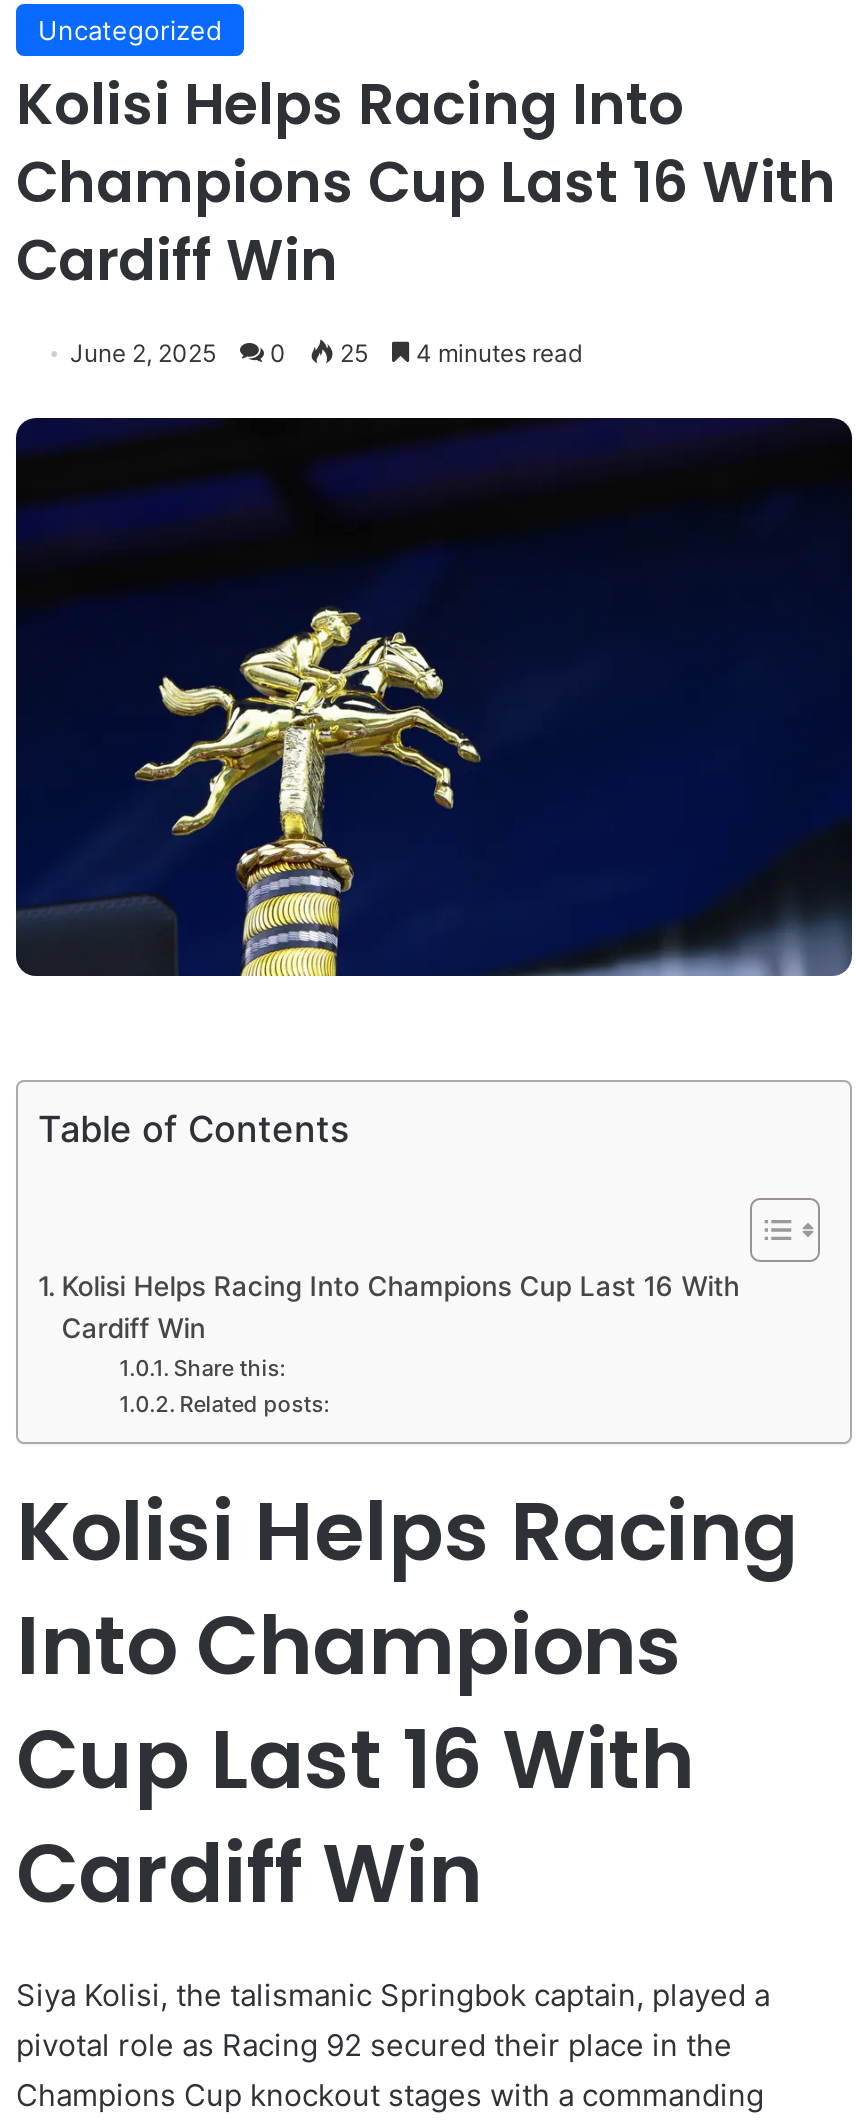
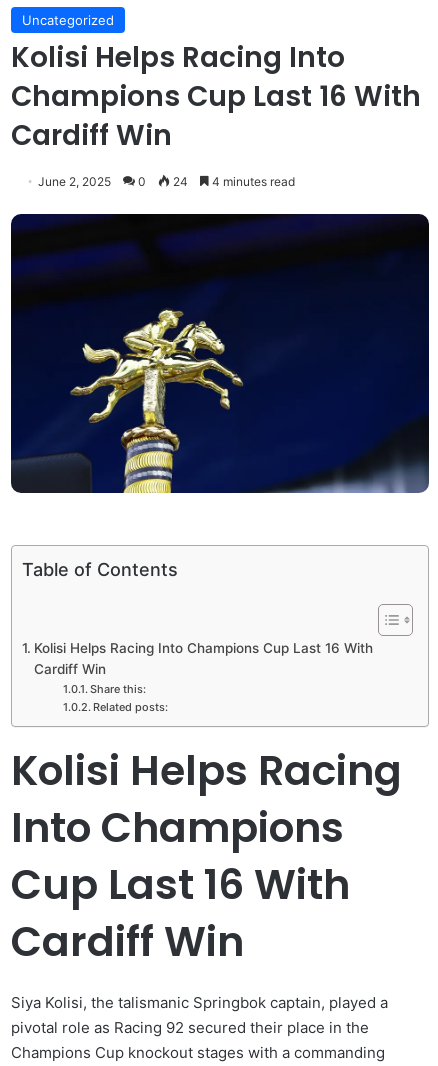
- June 2, 2025 0 25 4 minutes read
+ June 2, 2025 0 24 4 minutes read
